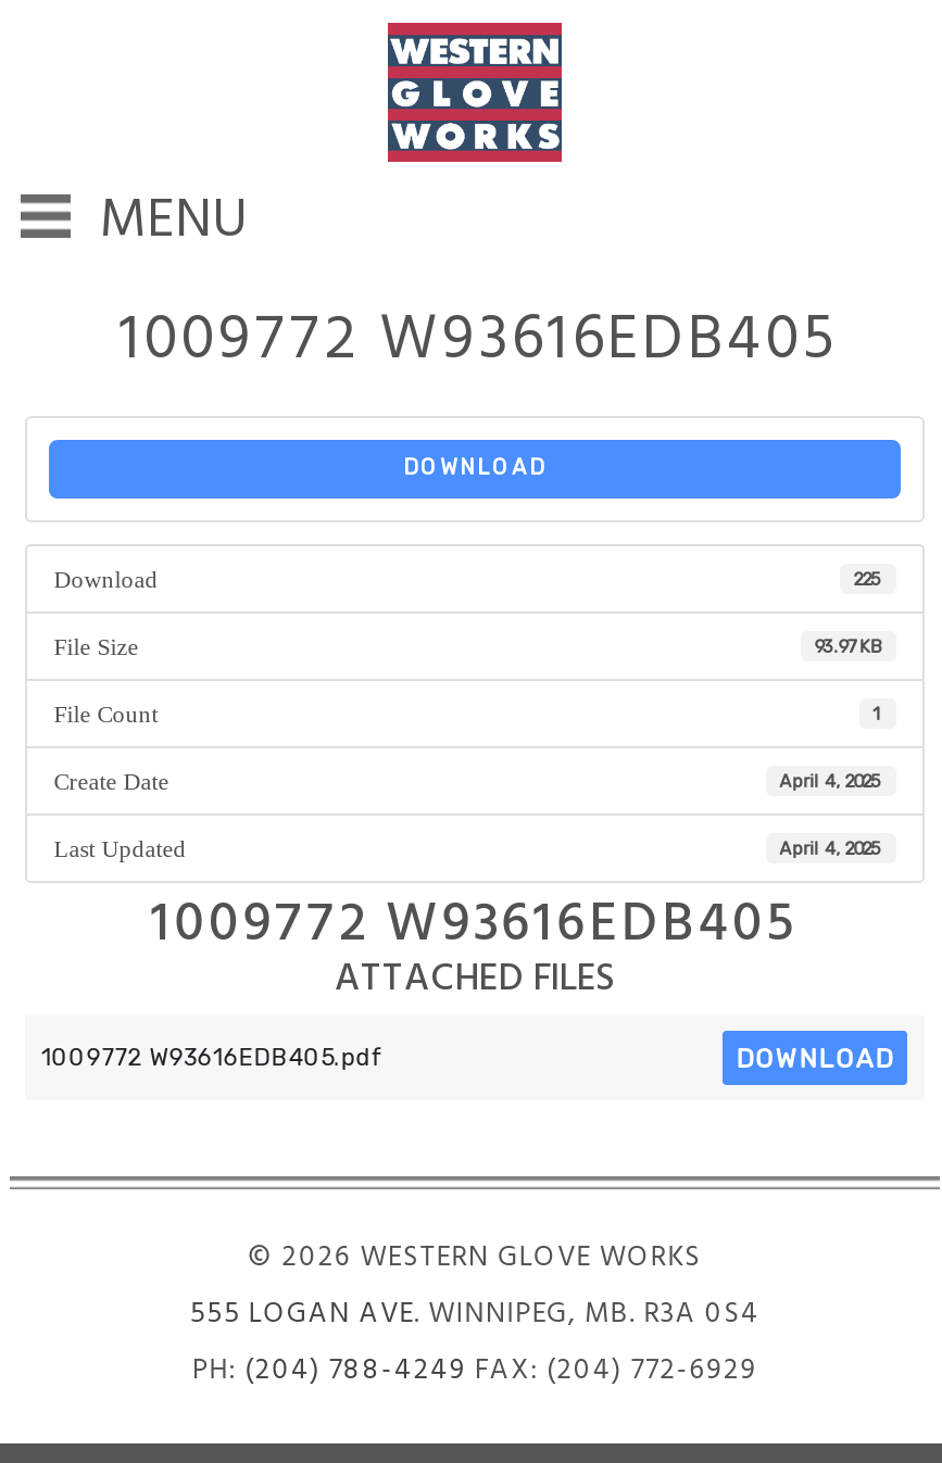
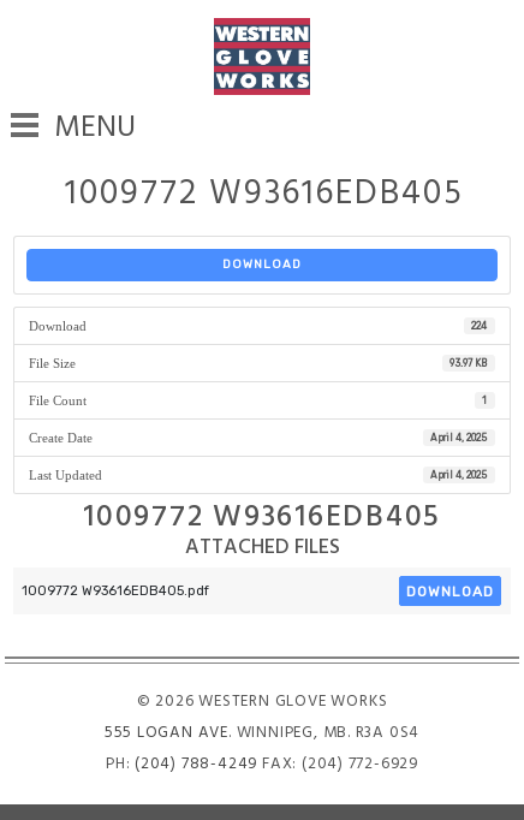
- 225
+ 224
